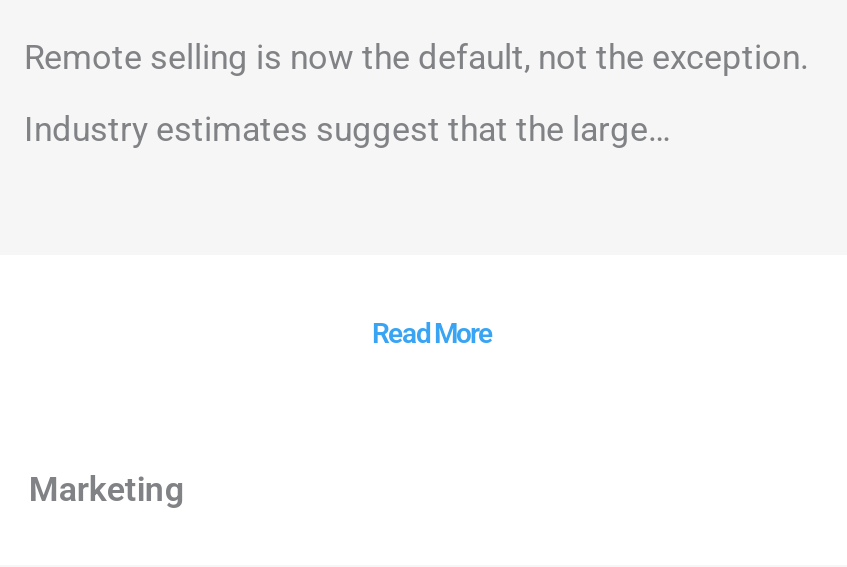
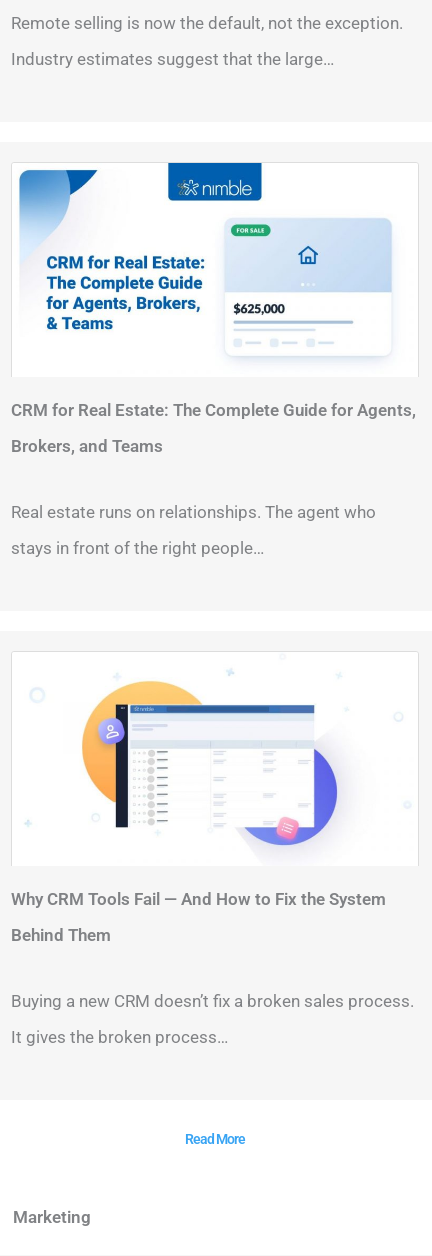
+ CRM for Real Estate: The Complete Guide for Agents,
+ Brokers, and Teams
+ Real estate runs on relationships. The agent who
+ stays in front of the right people…

+ Why CRM Tools Fail — And How to Fix the System
+ Behind Them
+ Buying a new CRM doesn’t fix a broken sales process.
+ It gives the broken process…

+ [image]

+ [image]
